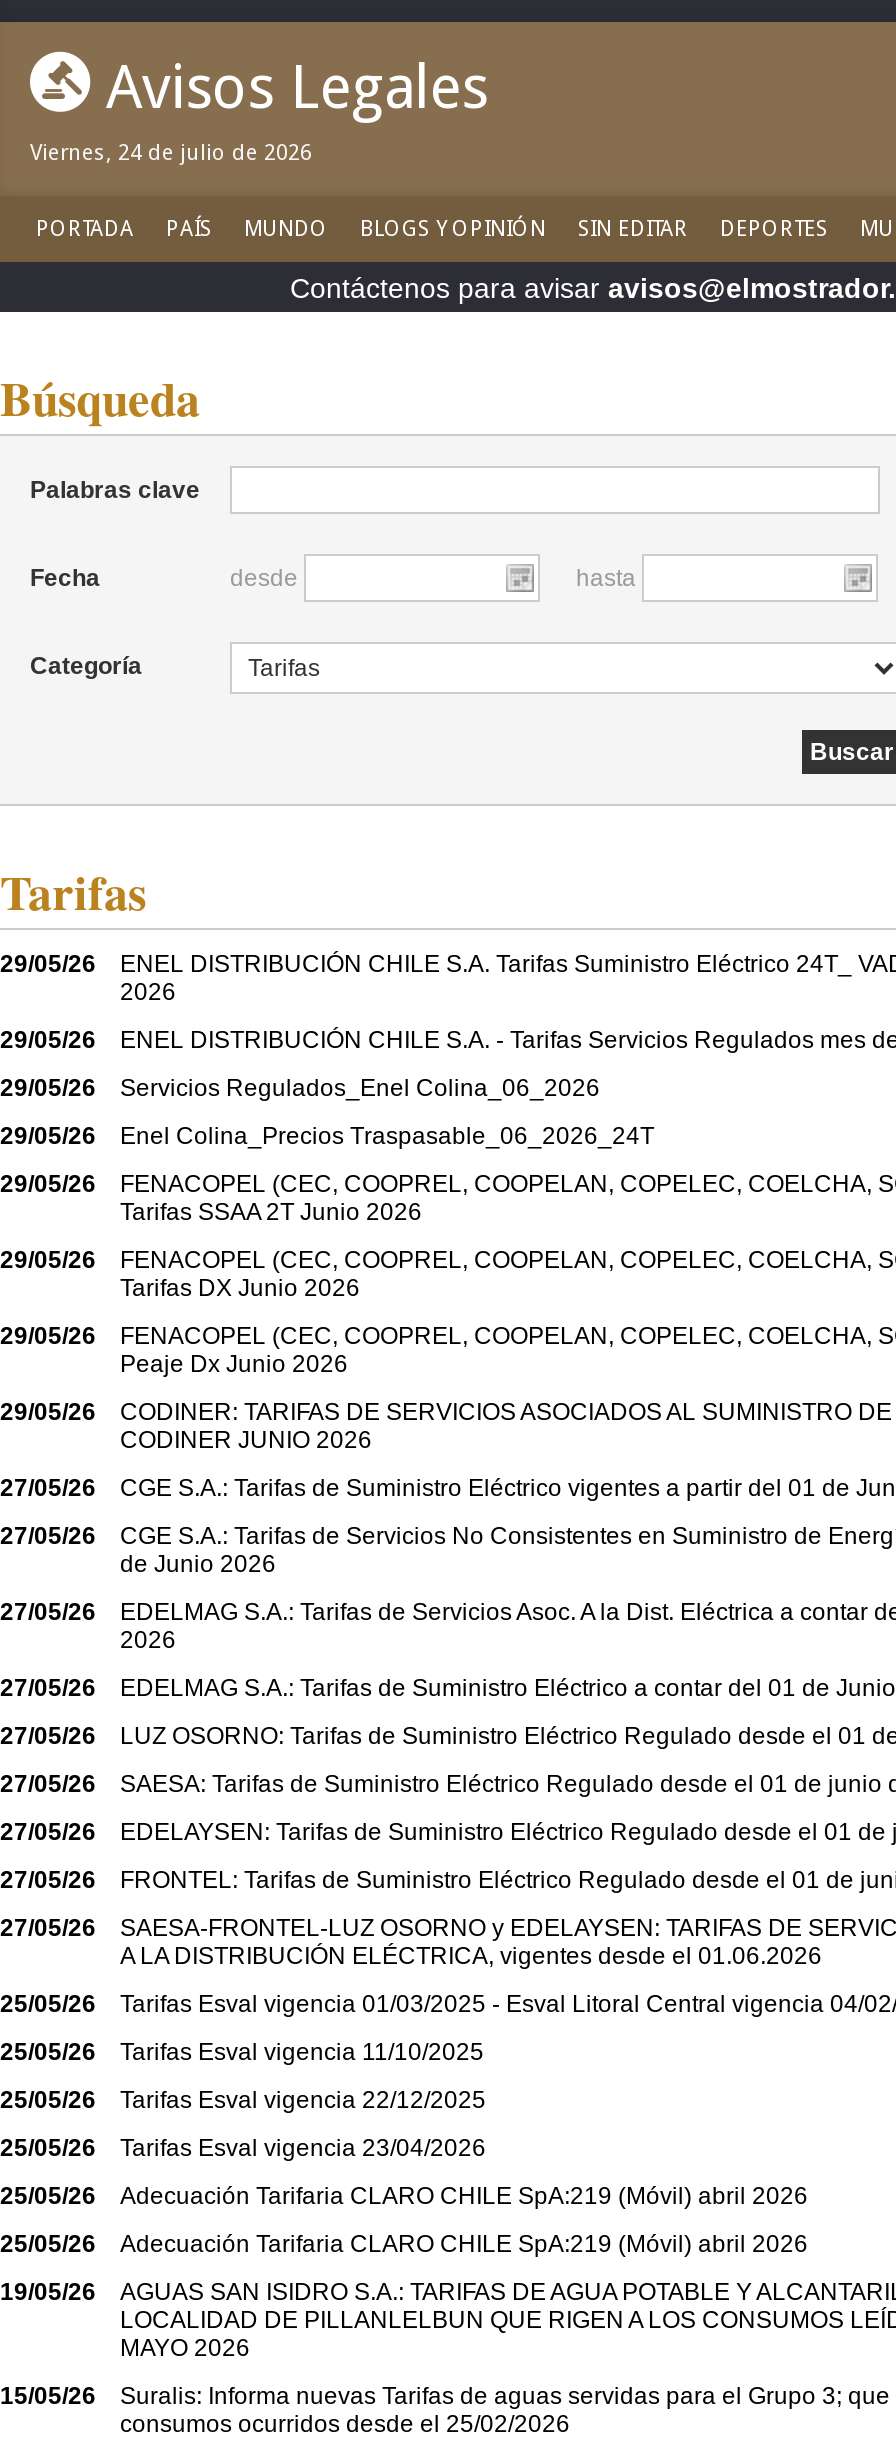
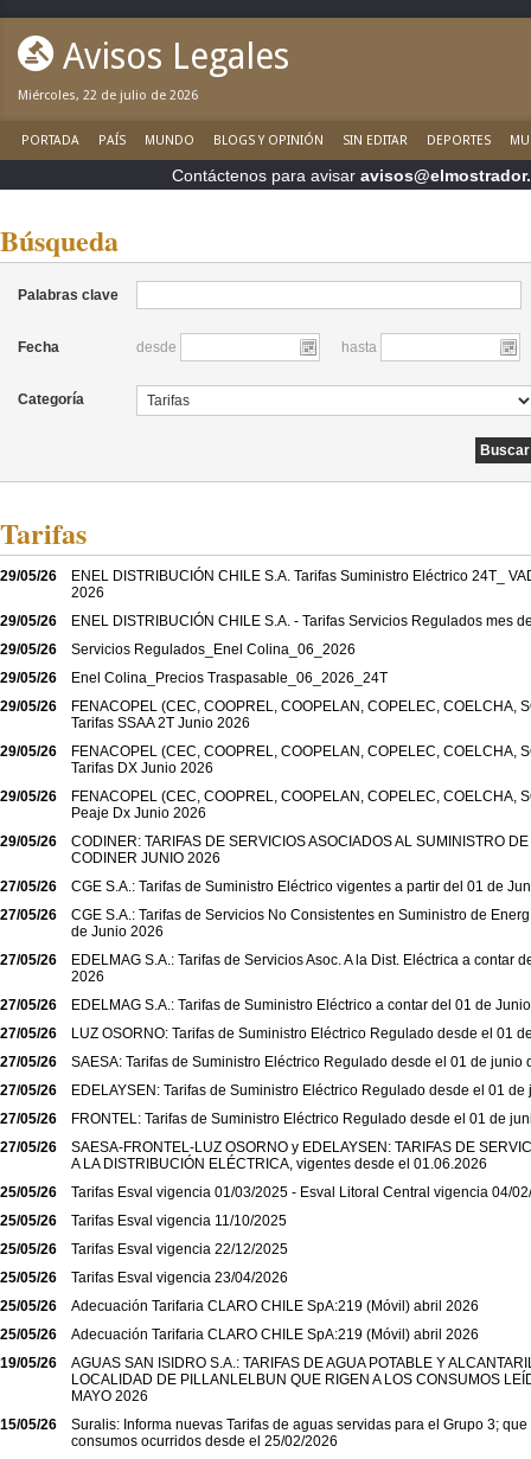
- Viernes, 24 de julio de 2026
+ Miércoles, 22 de julio de 2026
